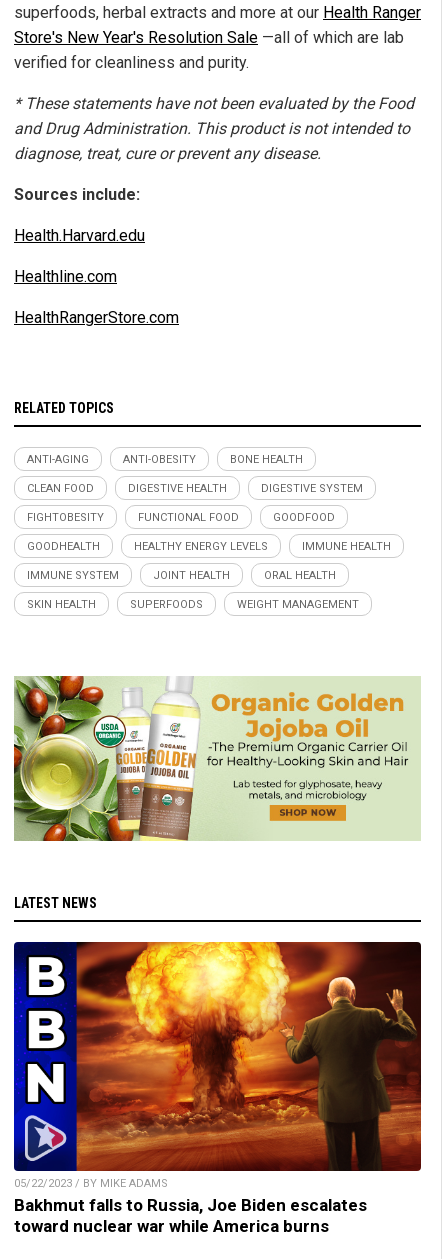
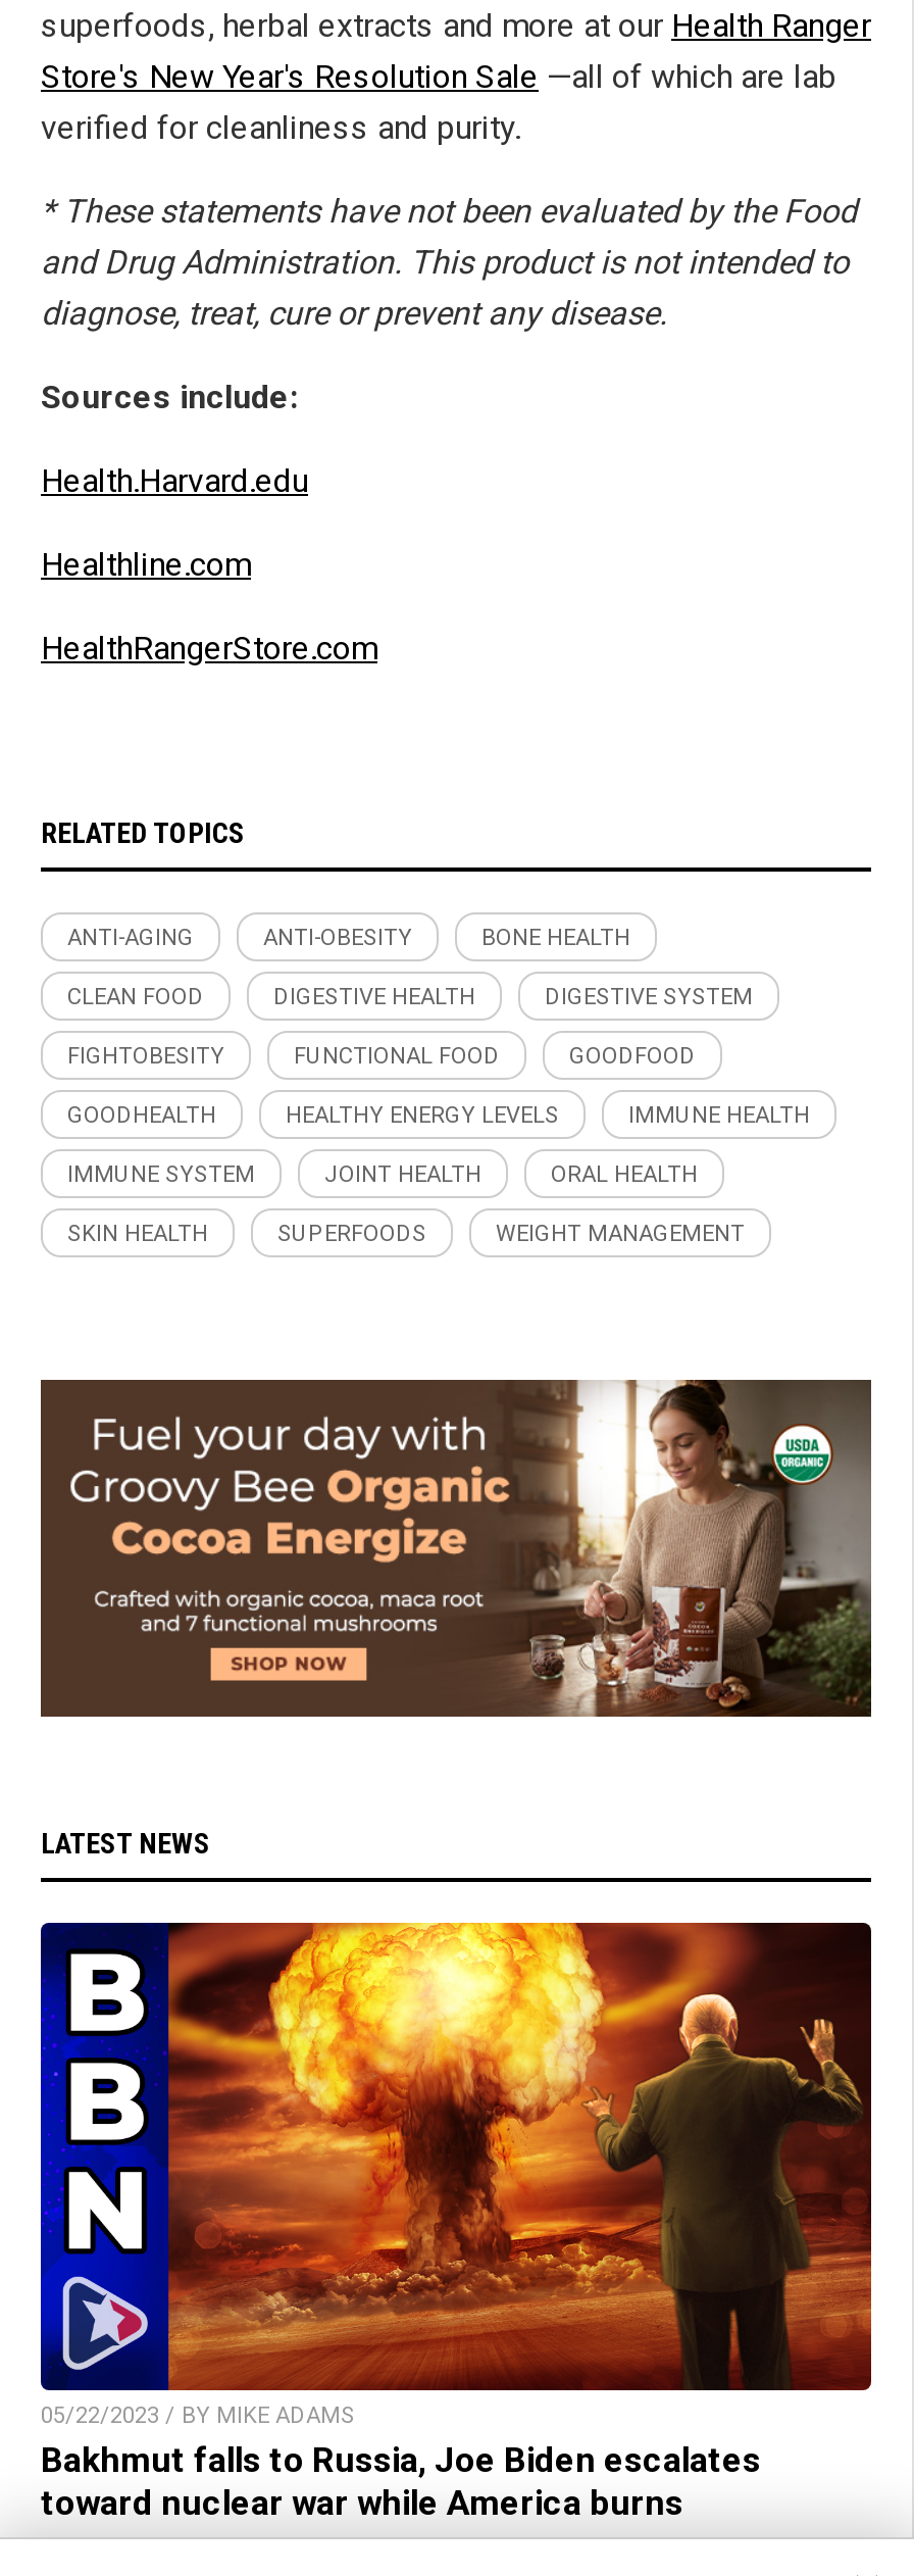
- [image]
+ [image]
